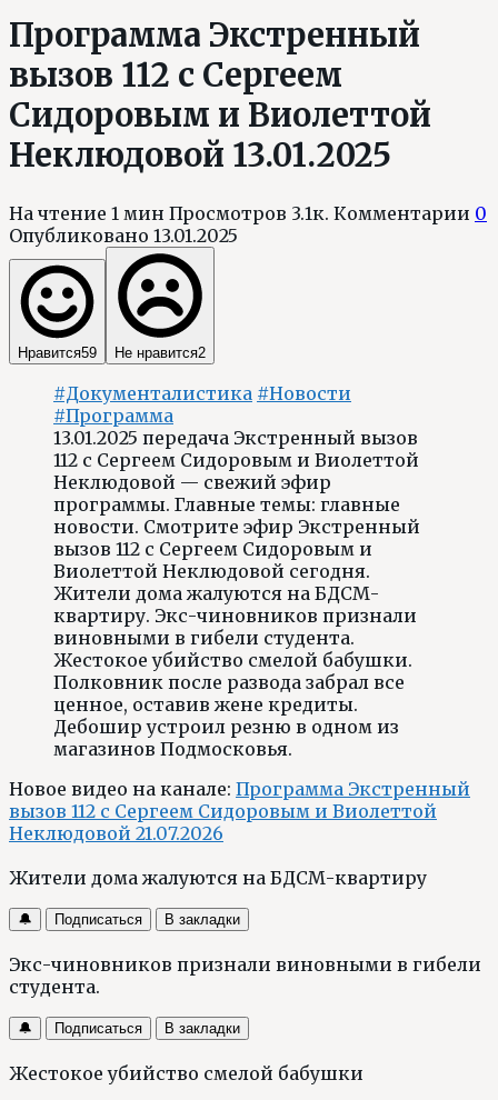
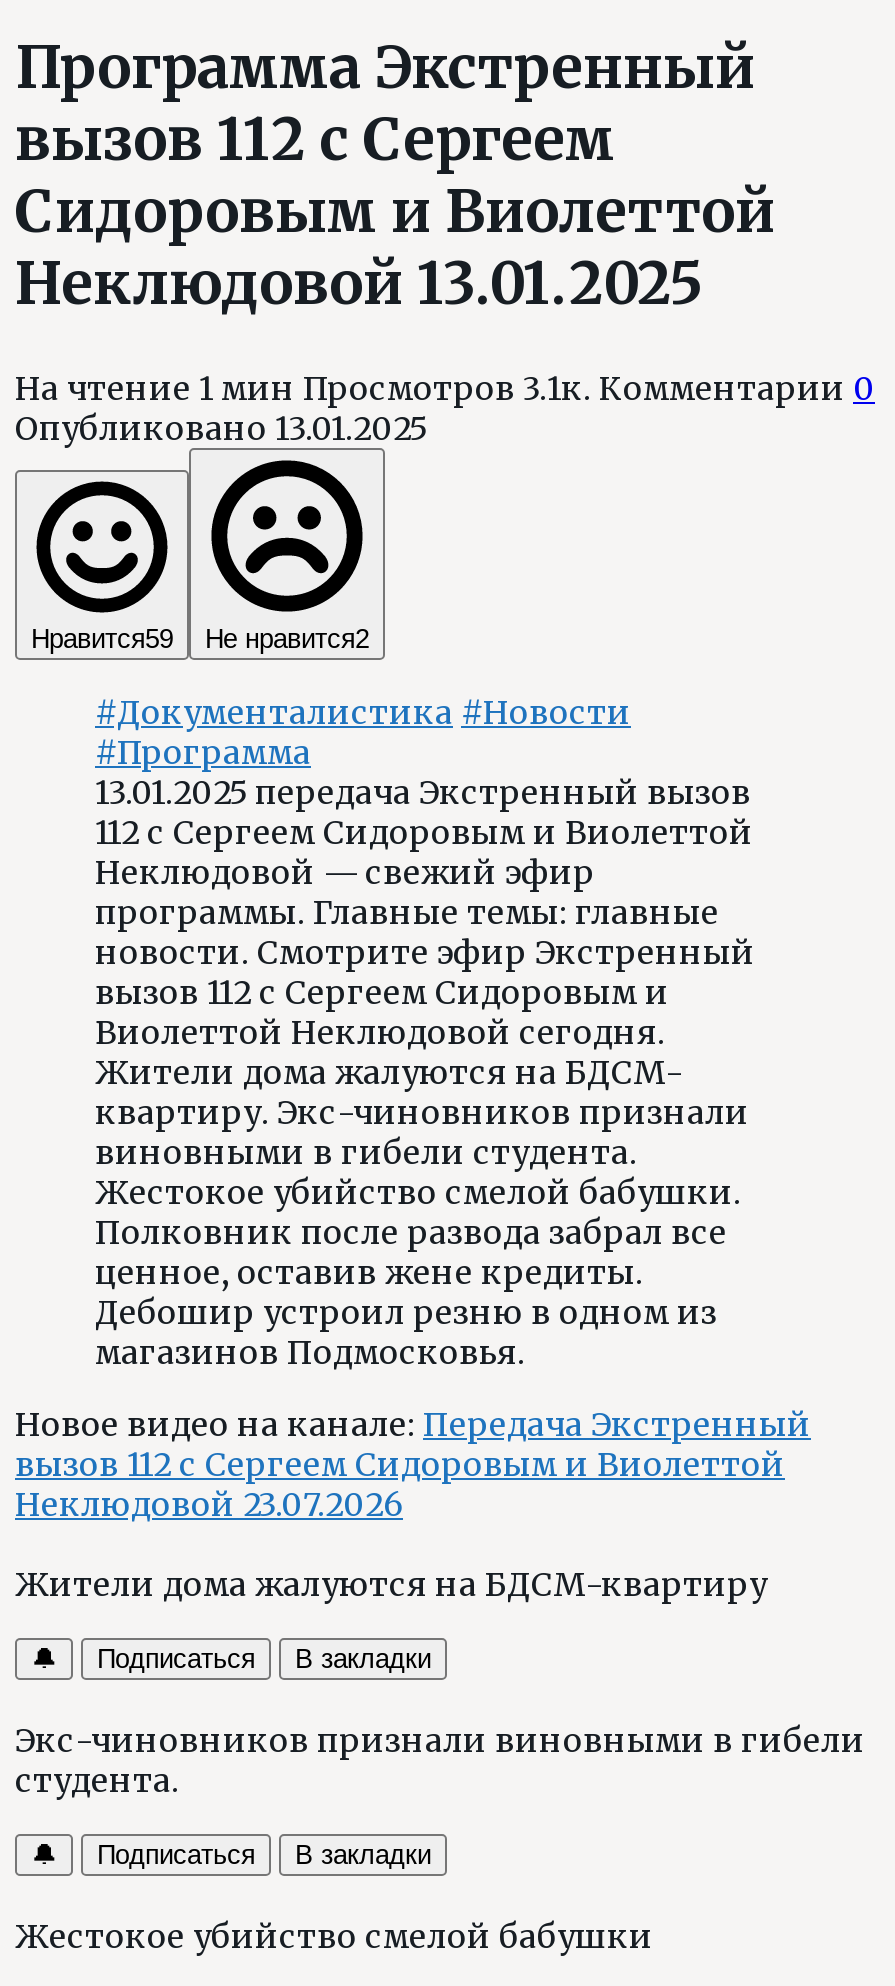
- Новое видео на канале: Программа Экстренный
+ Новое видео на канале: Передача Экстренный

- Неклюдовой 21.07.2026
+ Неклюдовой 23.07.2026
